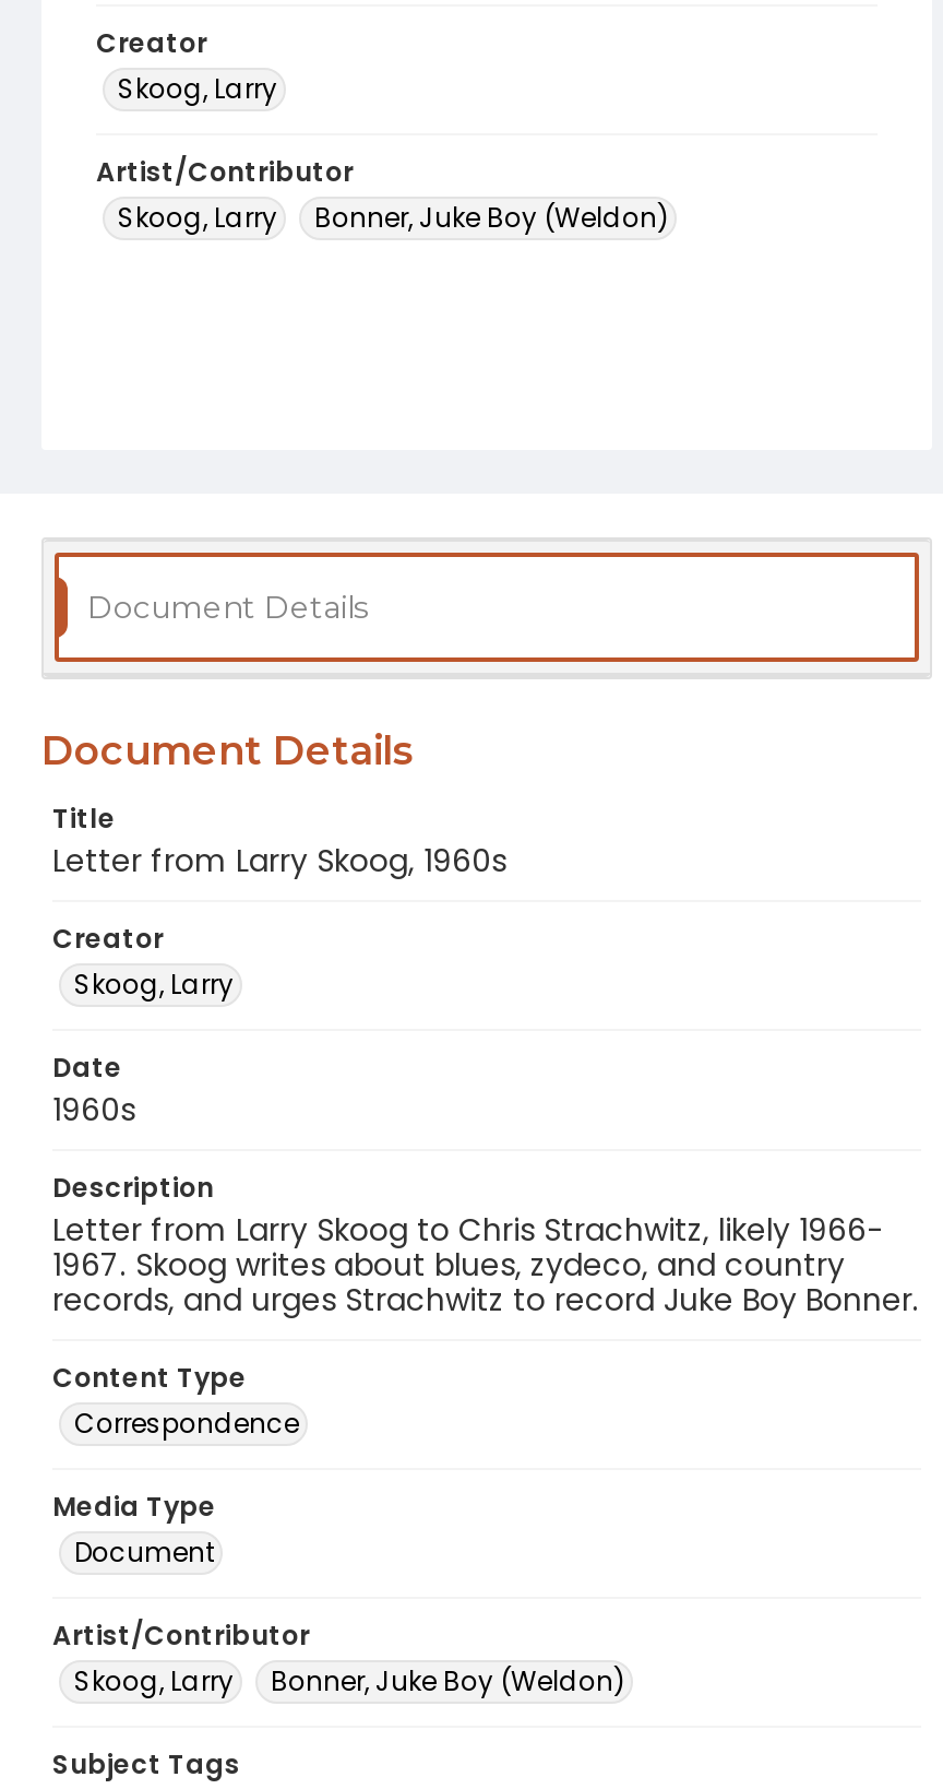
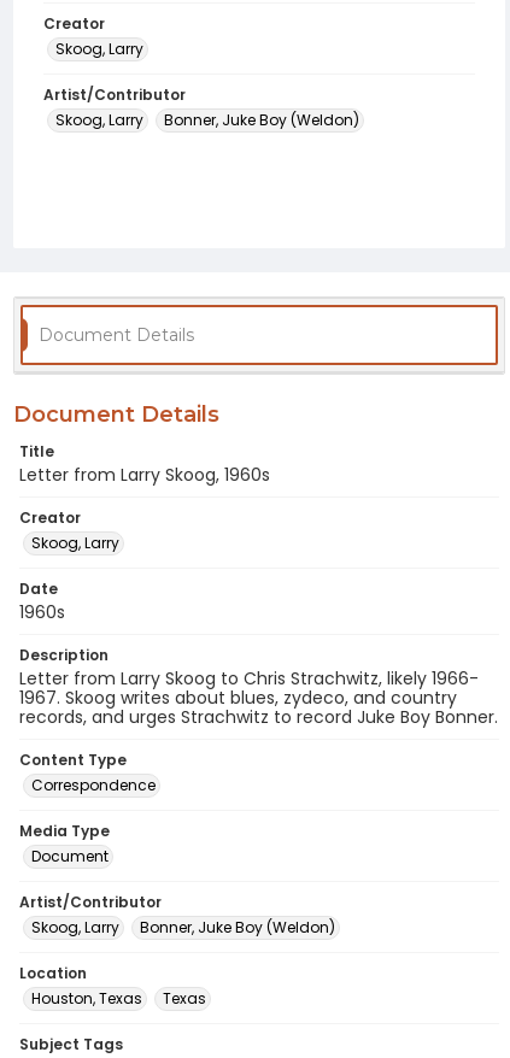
+ Location
+ Houston, Texas
+ Texas
